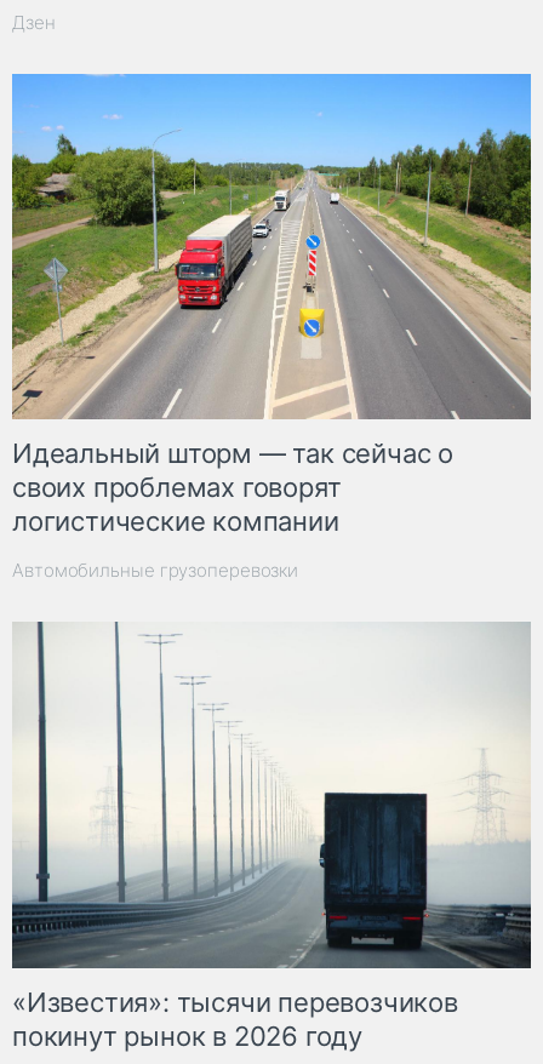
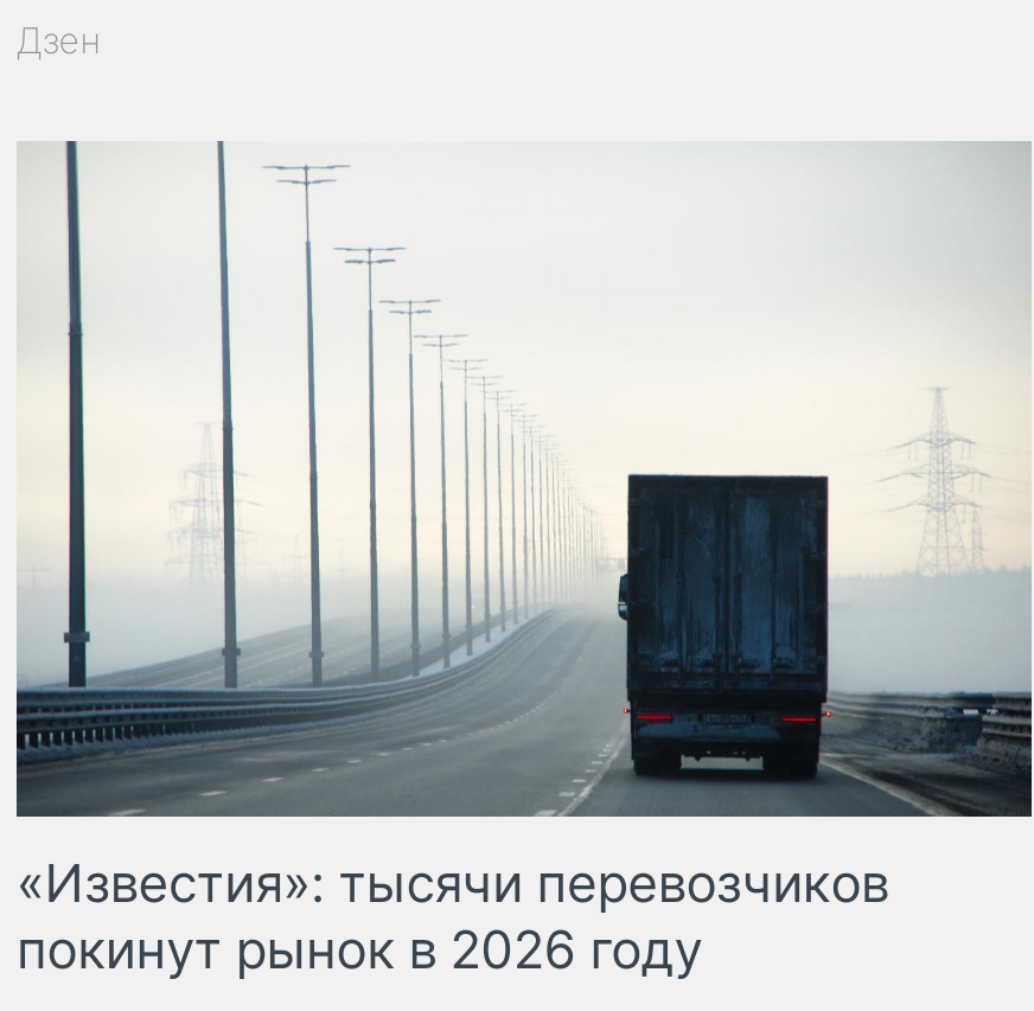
- [image]
- Идеальный шторм — так сейчас о
- своих проблемах говорят
- логистические компании
- Автомобильные грузоперевозки
